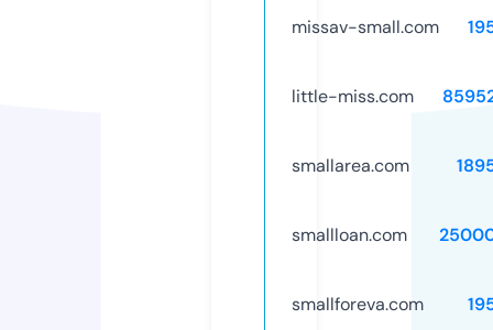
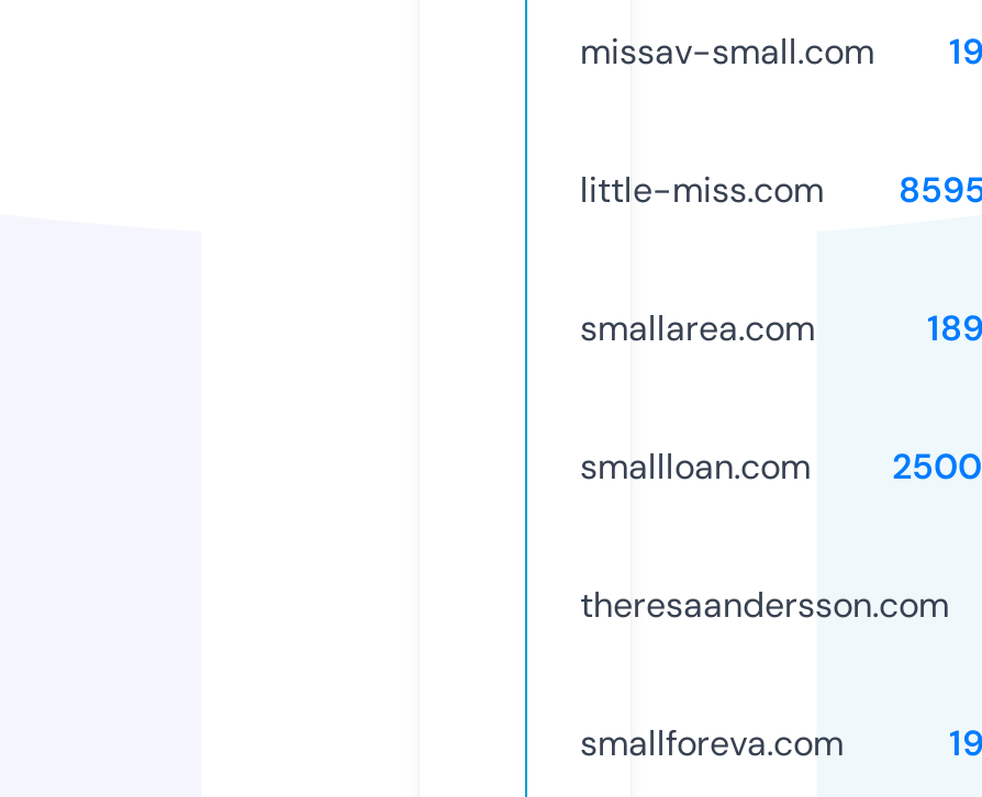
+ theresaandersson.com
